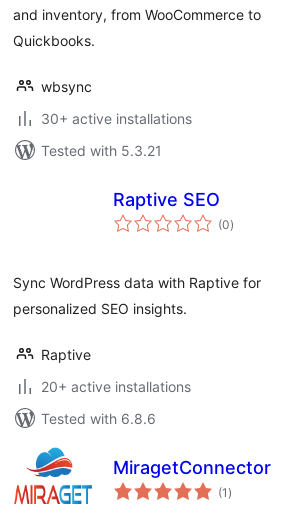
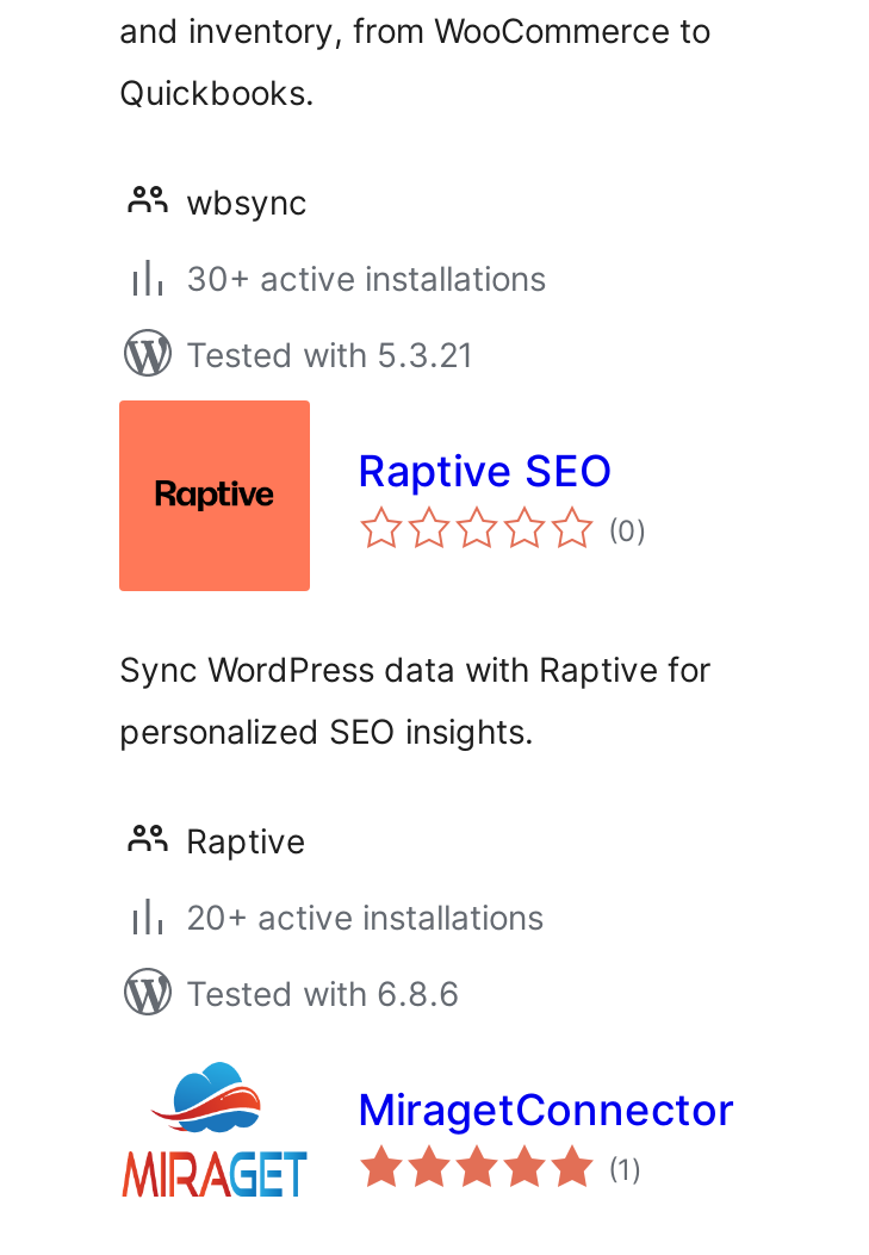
+ [image]
